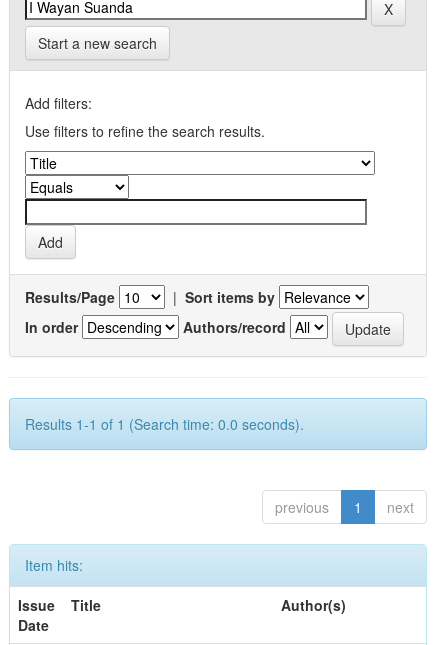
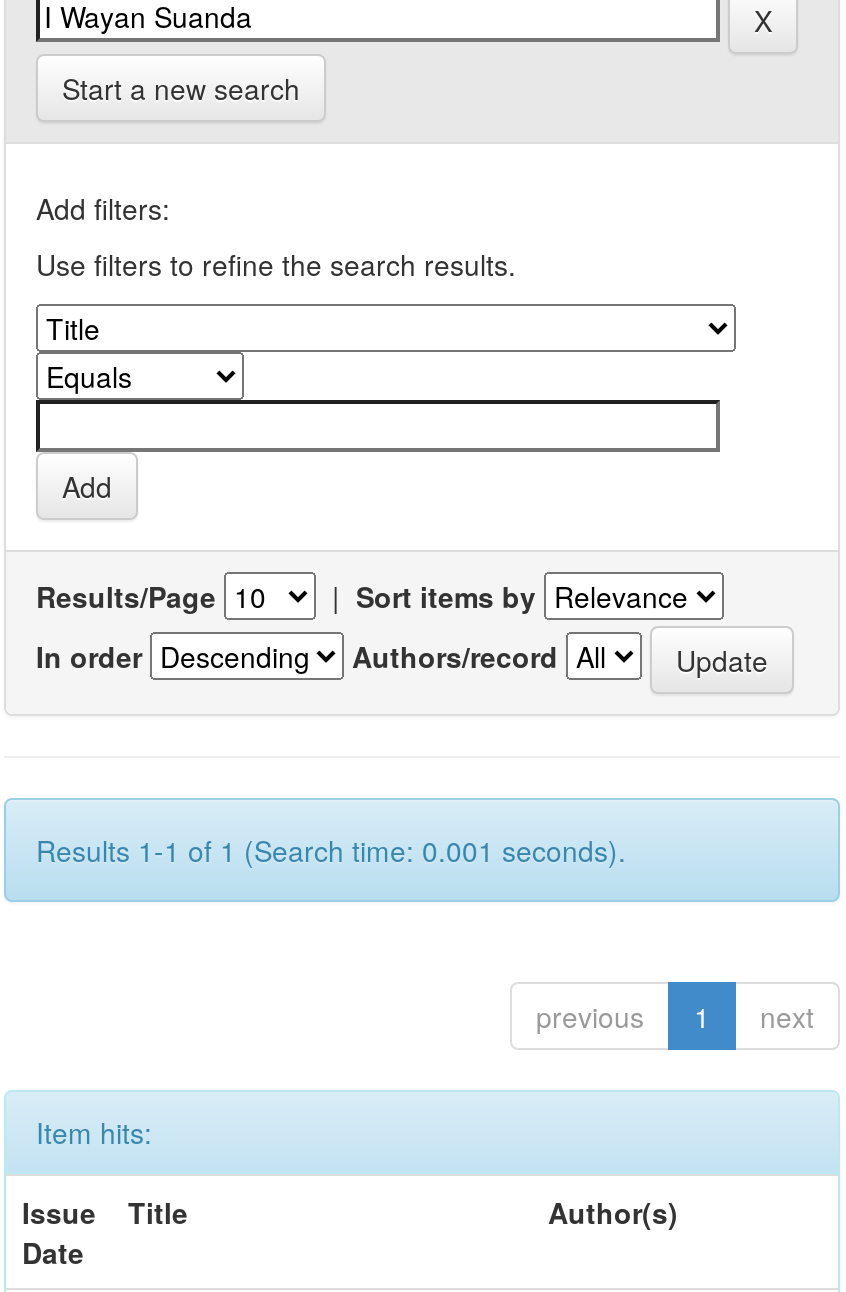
- Results 1-1 of 1 (Search time: 0.0 seconds).
+ Results 1-1 of 1 (Search time: 0.001 seconds).
